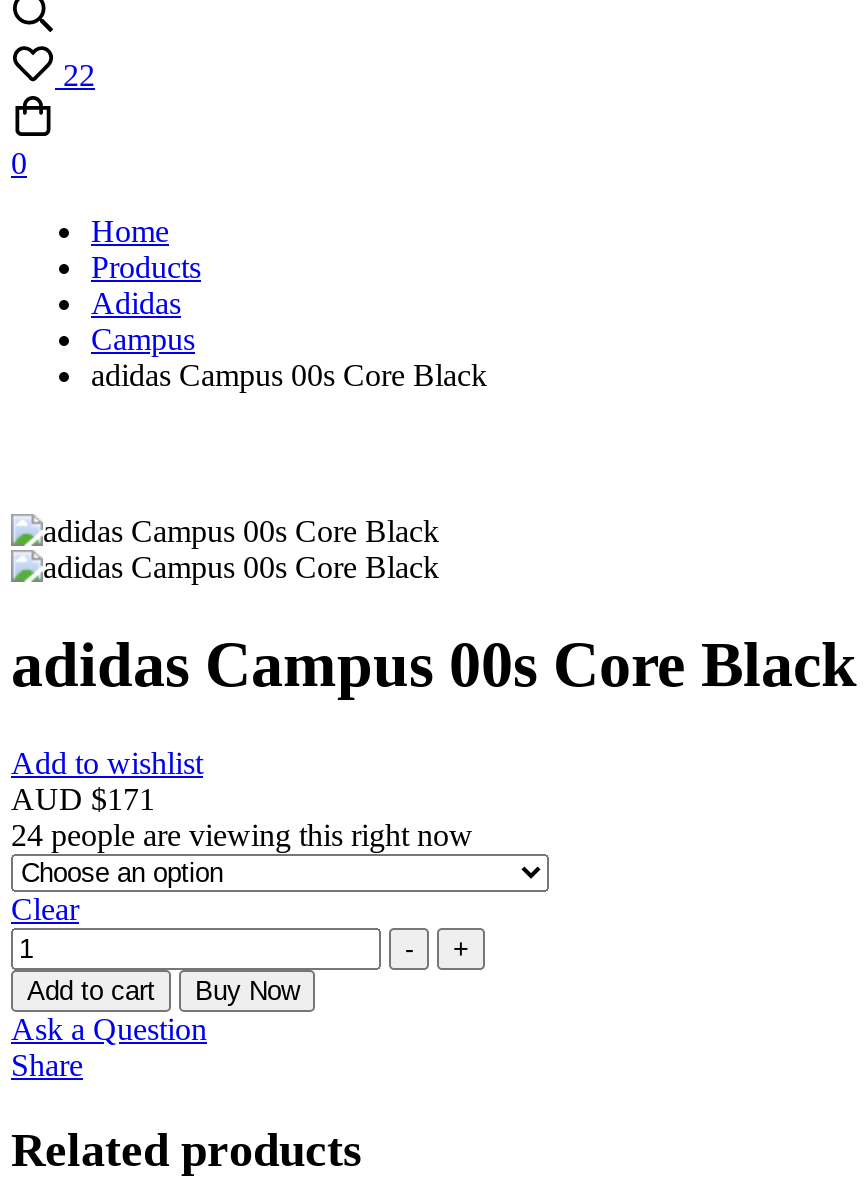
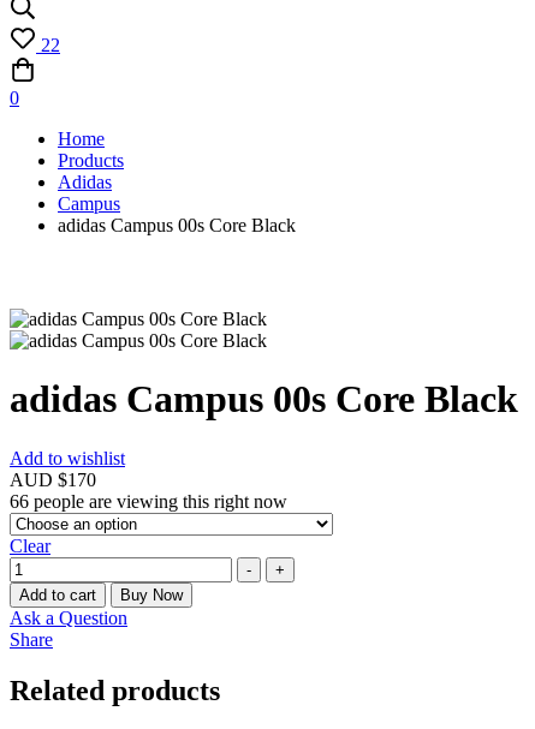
- AUD $171
+ AUD $170

- 24 people are viewing this right now
+ 66 people are viewing this right now
